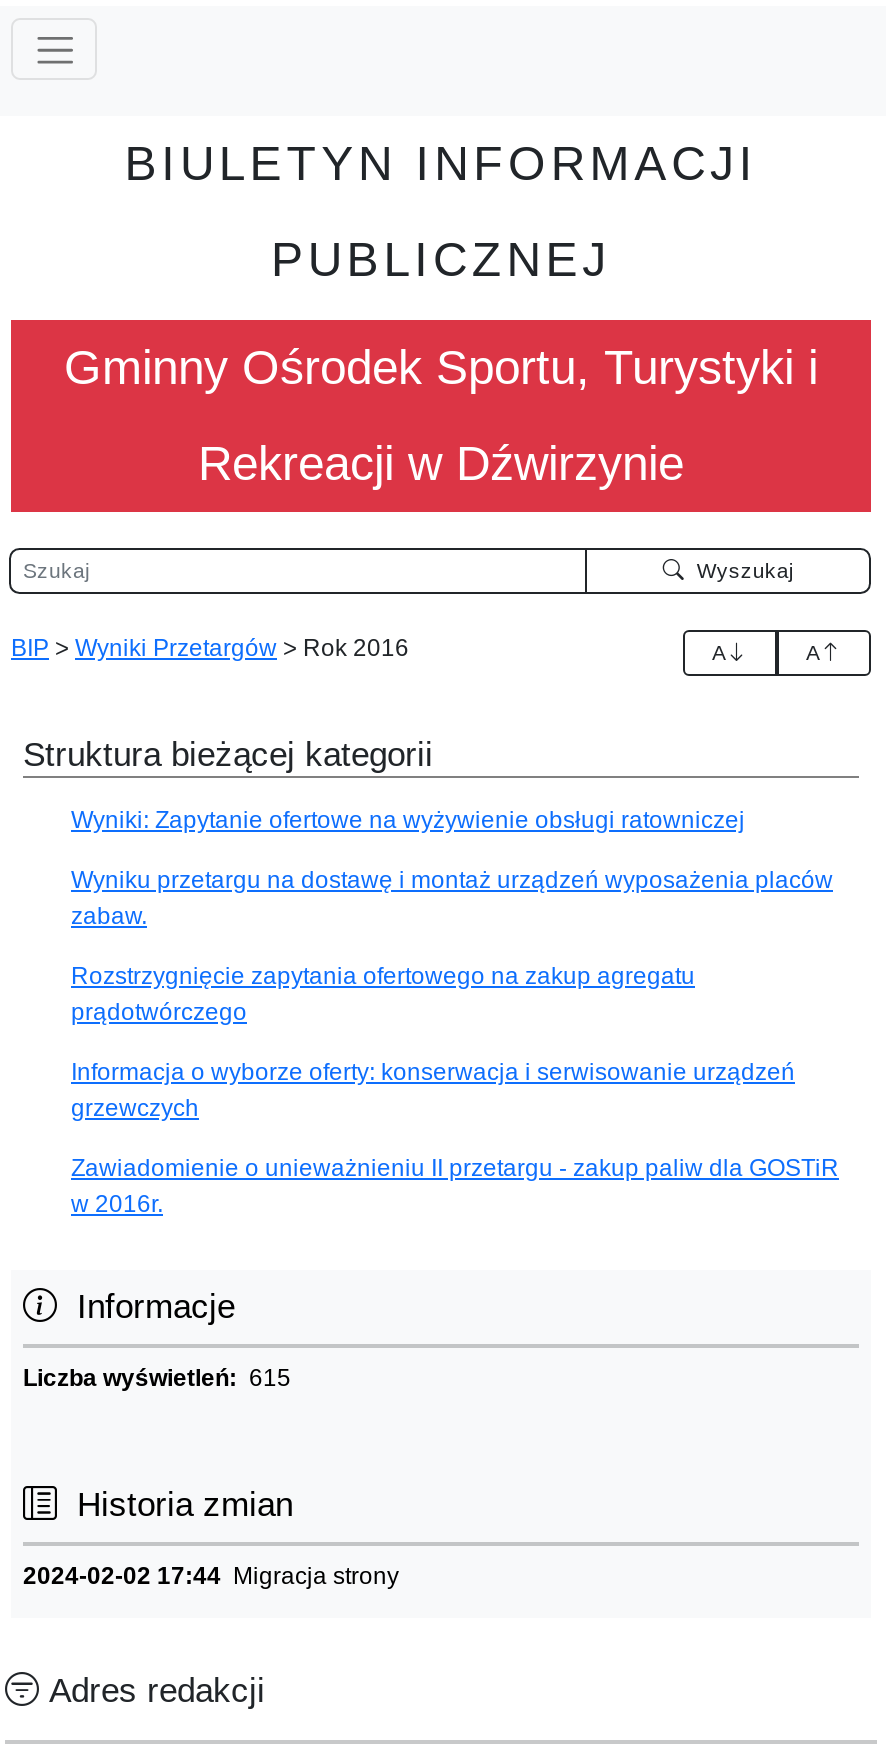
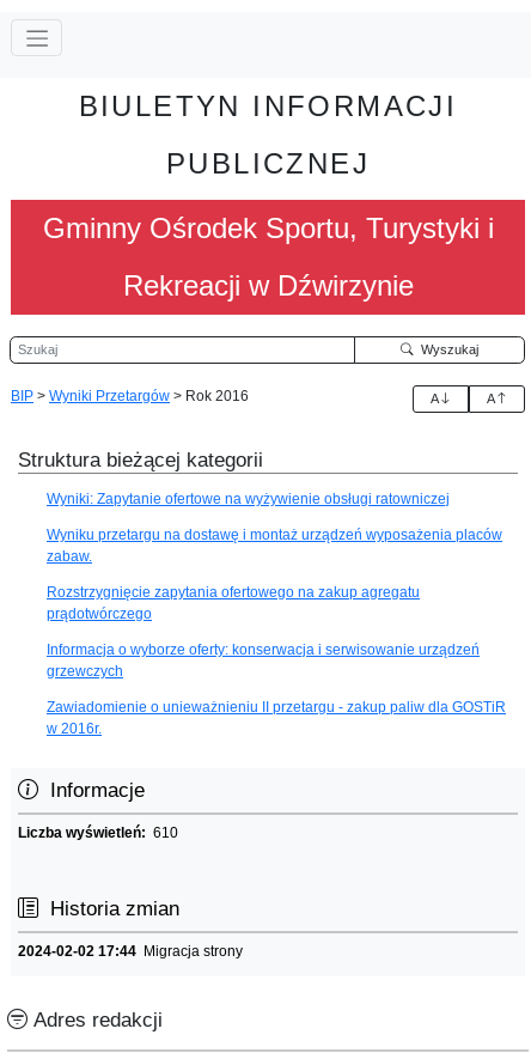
- Liczba wyświetleń: 615
+ Liczba wyświetleń: 610
